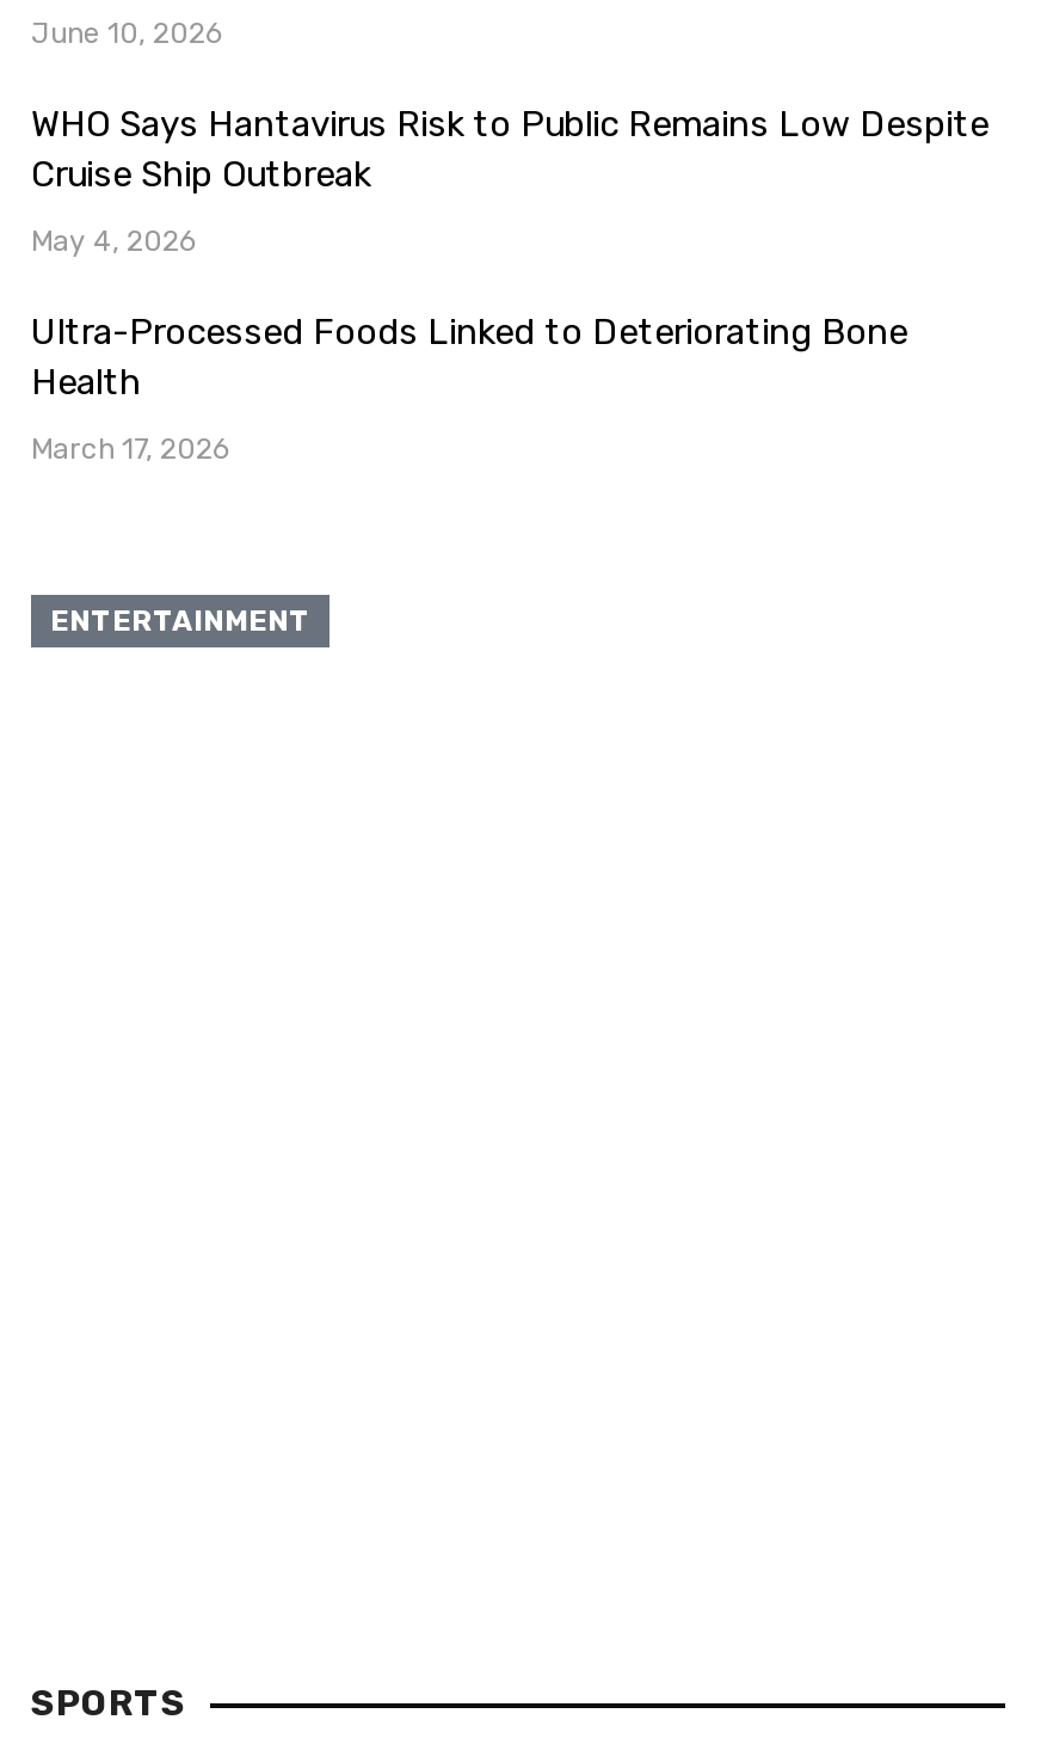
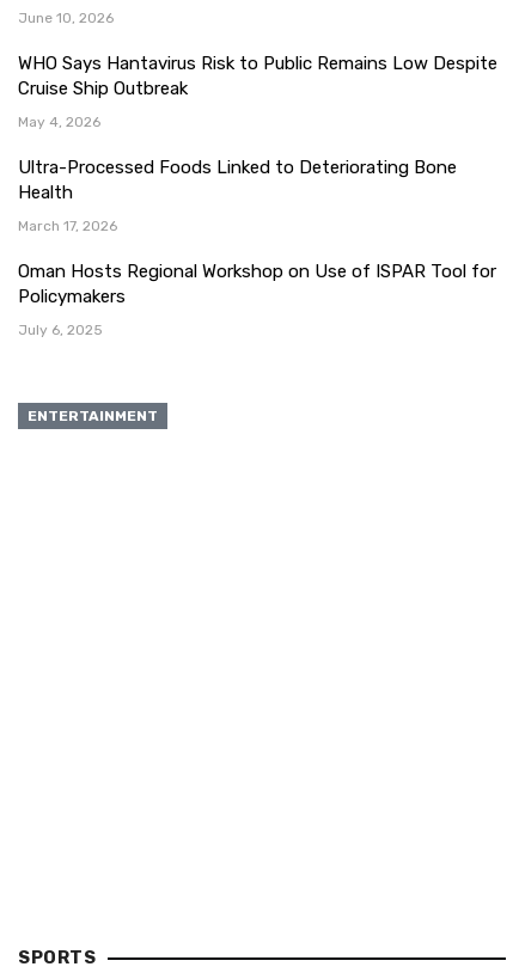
+ Oman Hosts Regional Workshop on Use of ISPAR Tool for
+ Policymakers
+ July 6, 2025
